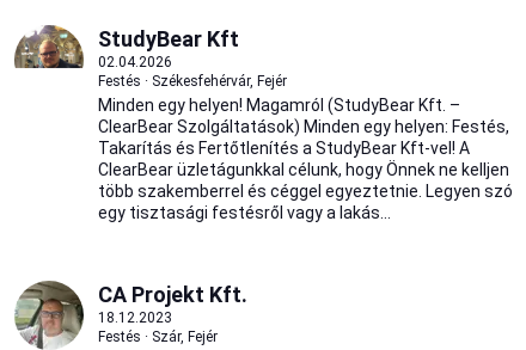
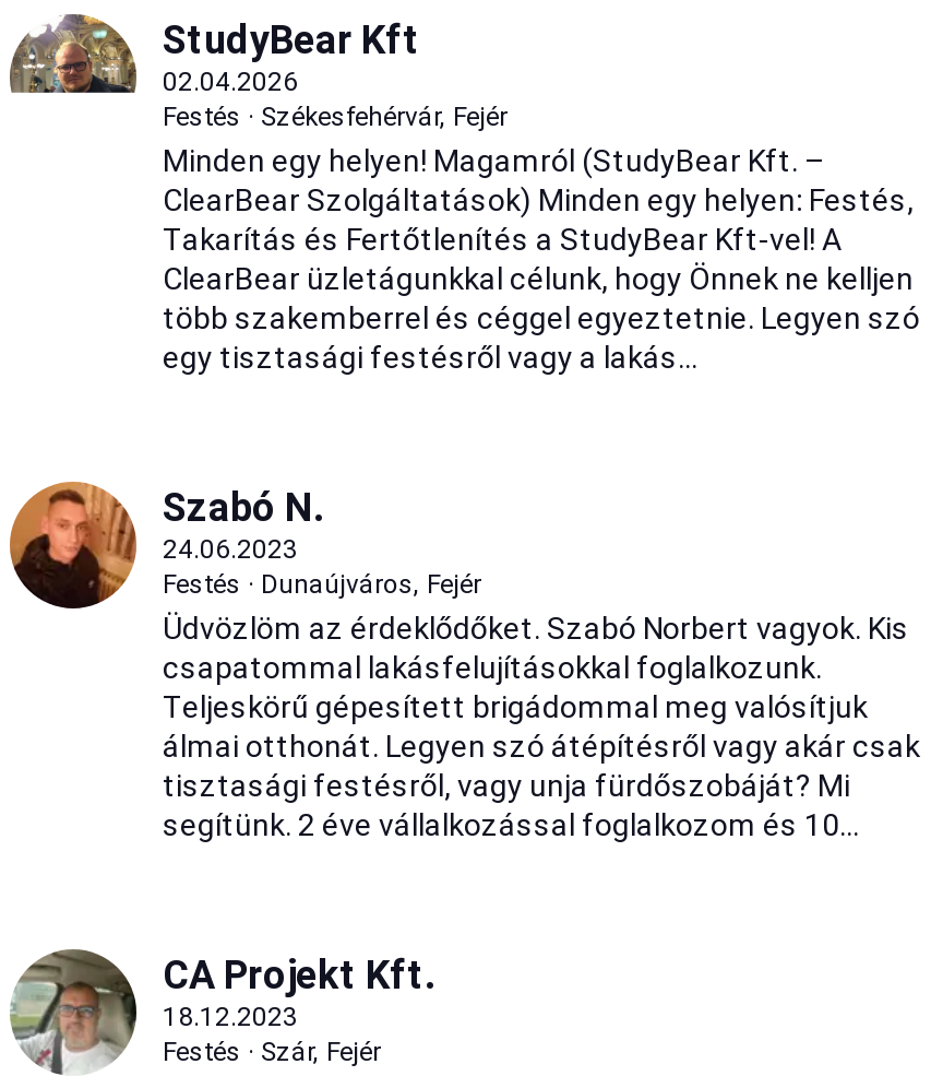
+ [image]
+ Szabó N.
+ 24.06.2023
+ Festés · Dunaújváros, Fejér
+ Üdvözlöm az érdeklődőket. Szabó Norbert vagyok. Kis
+ csapatommal lakásfelujításokkal foglalkozunk.
+ Teljeskörű gépesített brigádommal meg valósítjuk
+ álmai otthonát. Legyen szó átépítésről vagy akár csak
+ tisztasági festésről, vagy unja fürdőszobáját? Mi
+ segítünk. 2 éve vállalkozással foglalkozom és 10...
